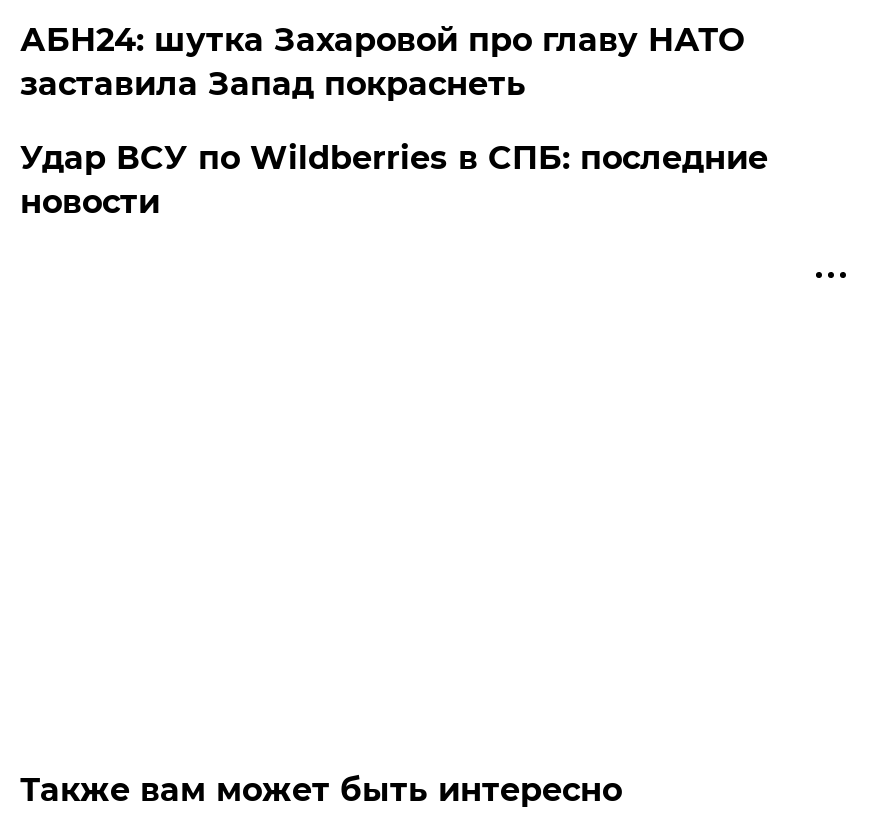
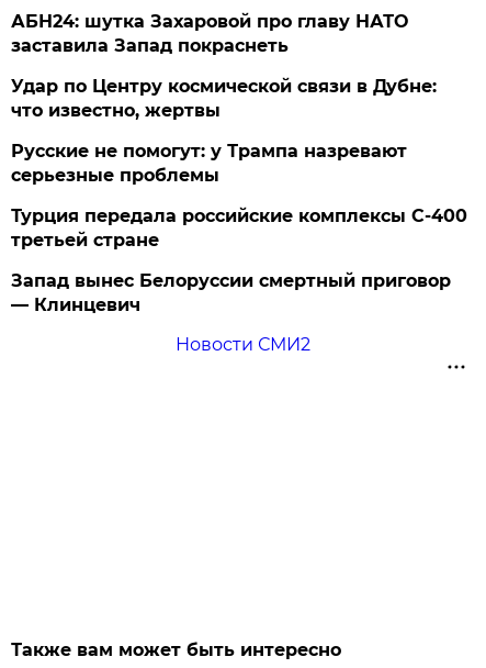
- Удар ВСУ по Wildberries в СПБ: последние
- новости
+ Удар по Центру космической связи в Дубне:
+ что известно, жертвы
+ Русские не помогут: у Трампа назревают
+ серьезные проблемы
+ Турция передала российские комплексы С-400
+ третьей стране
+ Запад вынес Белоруссии смертный приговор
+ — Клинцевич
+ Новости СМИ2
